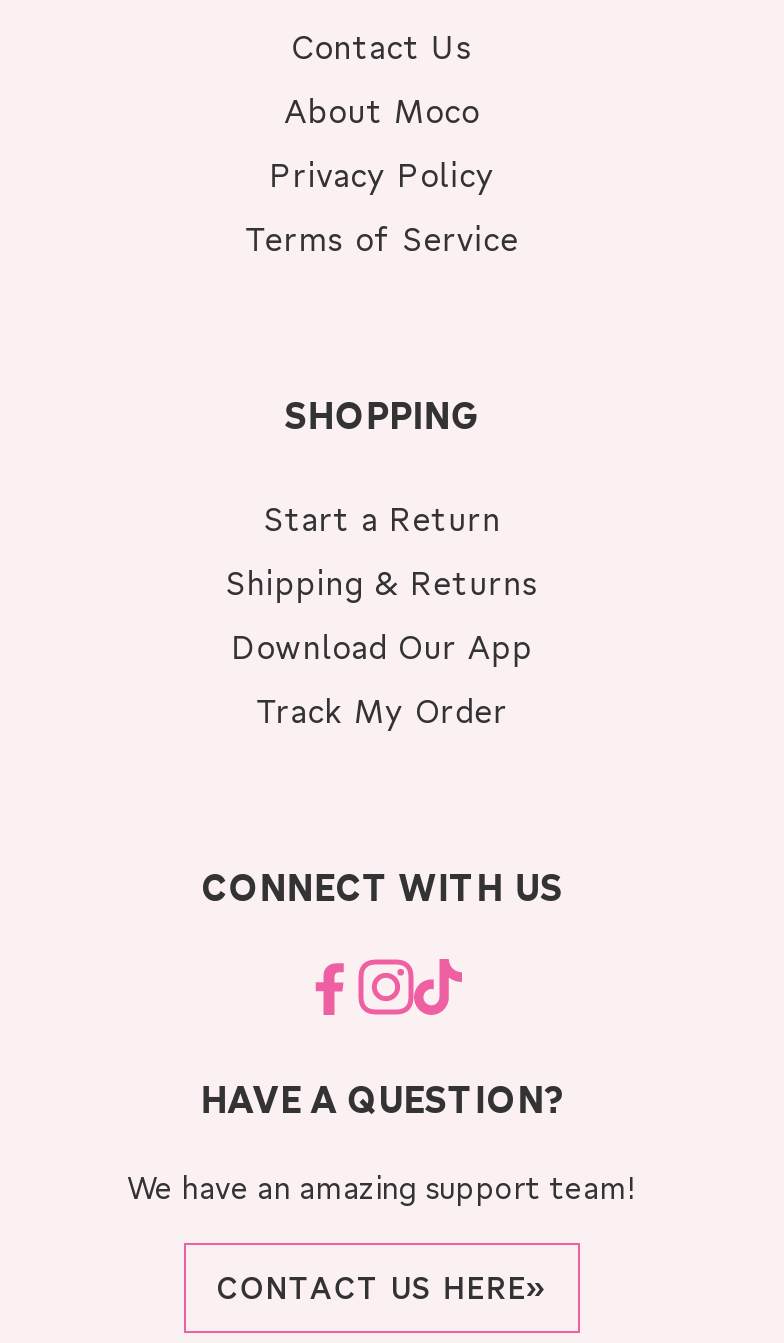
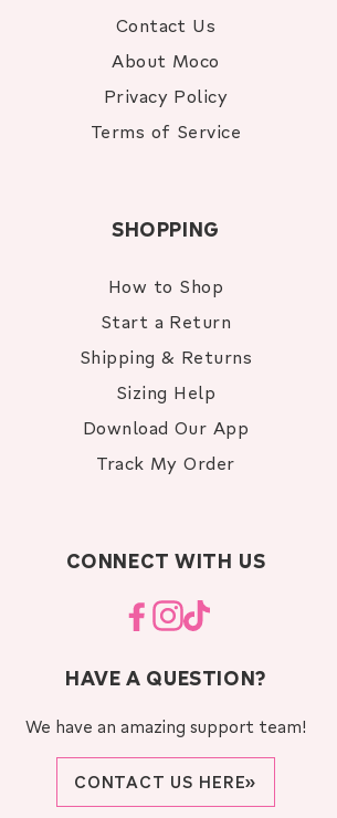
+ How to Shop

+ Sizing Help
